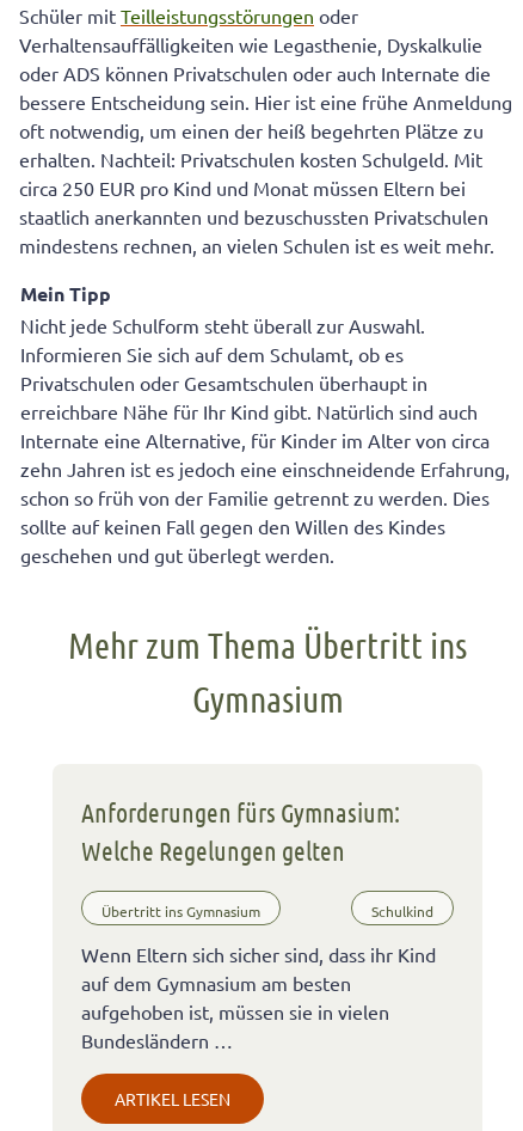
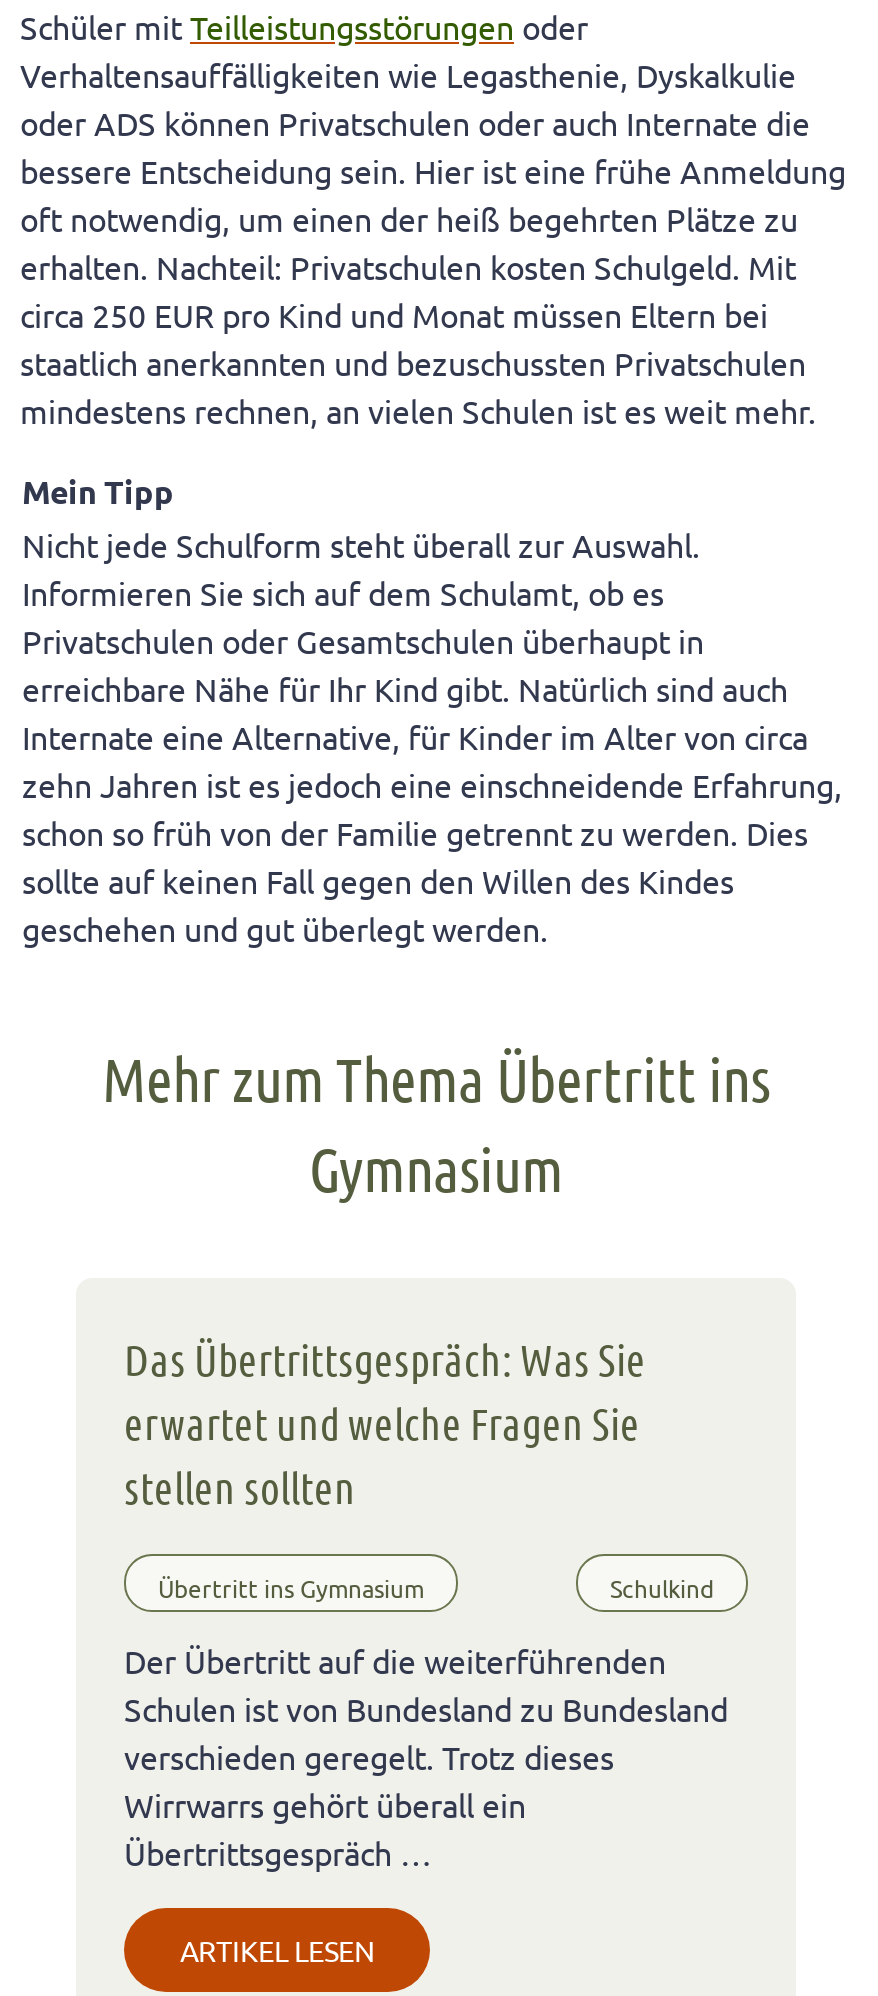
- Anforderungen fürs Gymnasium:
- Welche Regelungen gelten
+ Das Übertrittsgespräch: Was Sie
+ erwartet und welche Fragen Sie
+ stellen sollten

- Wenn Eltern sich sicher sind, dass ihr Kind
- auf dem Gymnasium am besten
- aufgehoben ist, müssen sie in vielen
- Bundesländern …
+ Der Übertritt auf die weiterführenden
+ Schulen ist von Bundesland zu Bundesland
+ verschieden geregelt. Trotz dieses
+ Wirrwarrs gehört überall ein
+ Übertrittsgespräch …
